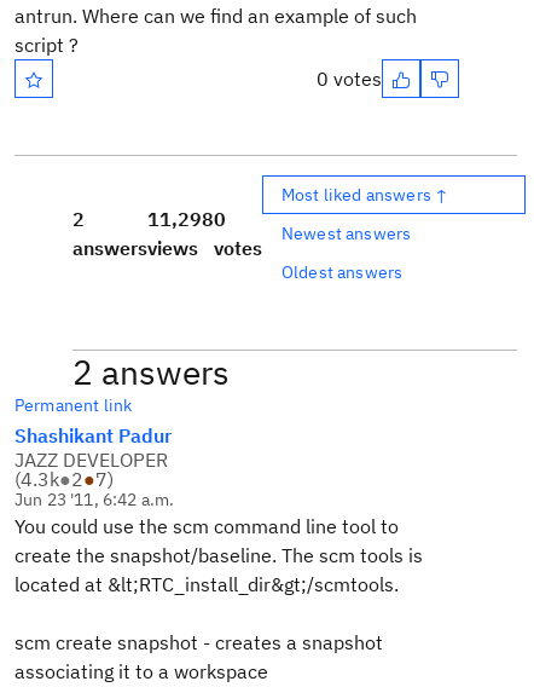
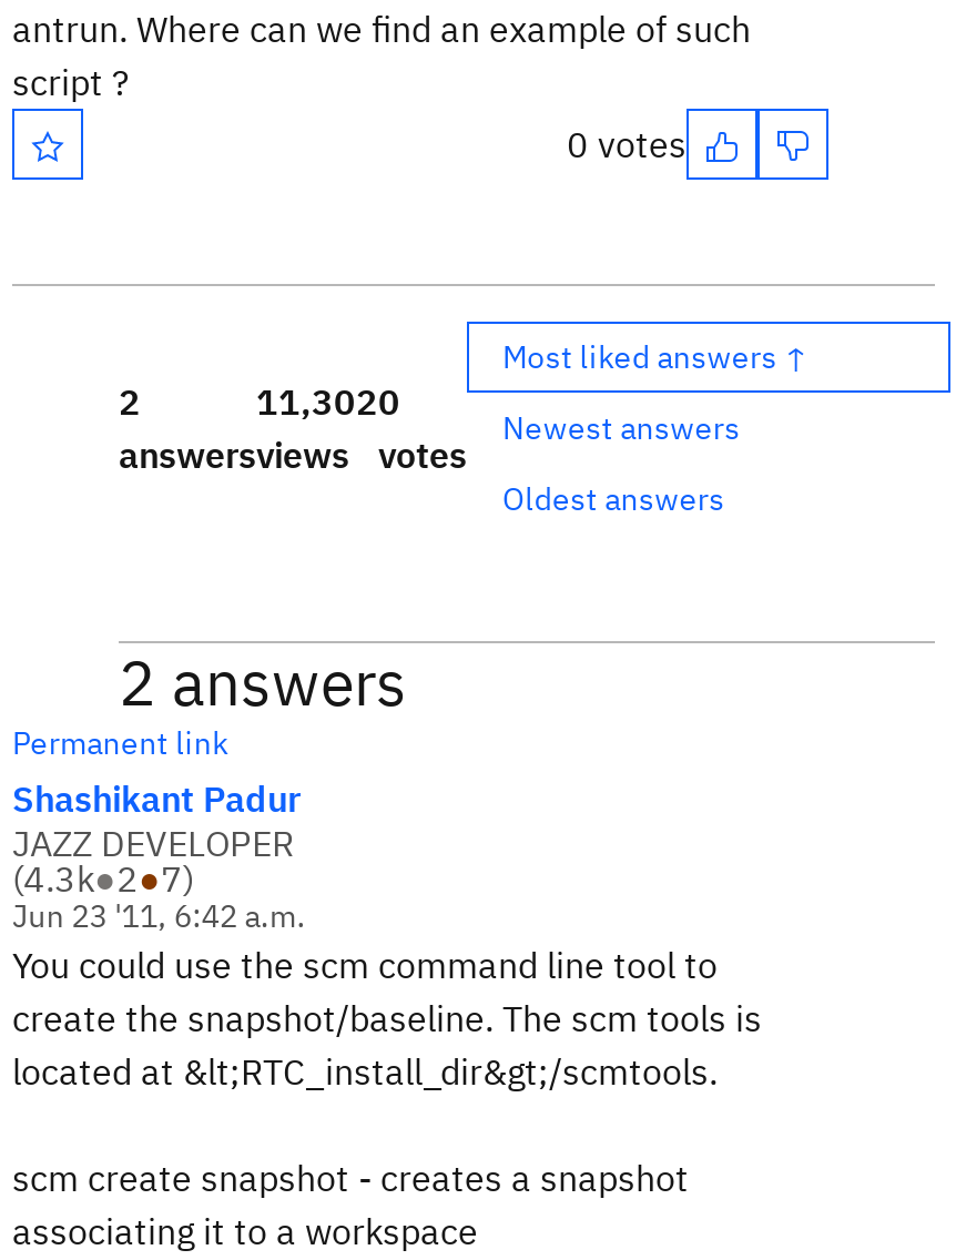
- 11,298 0
+ 11,302 0
